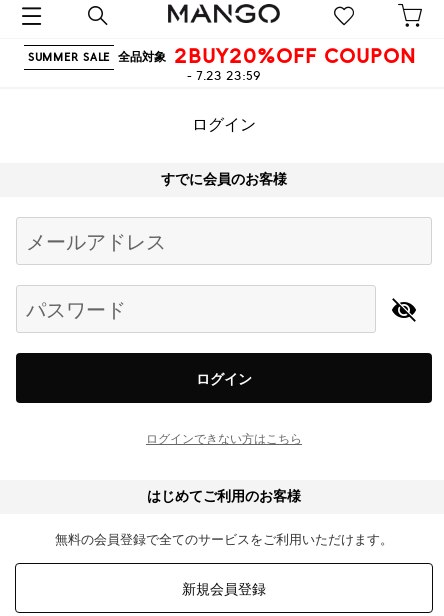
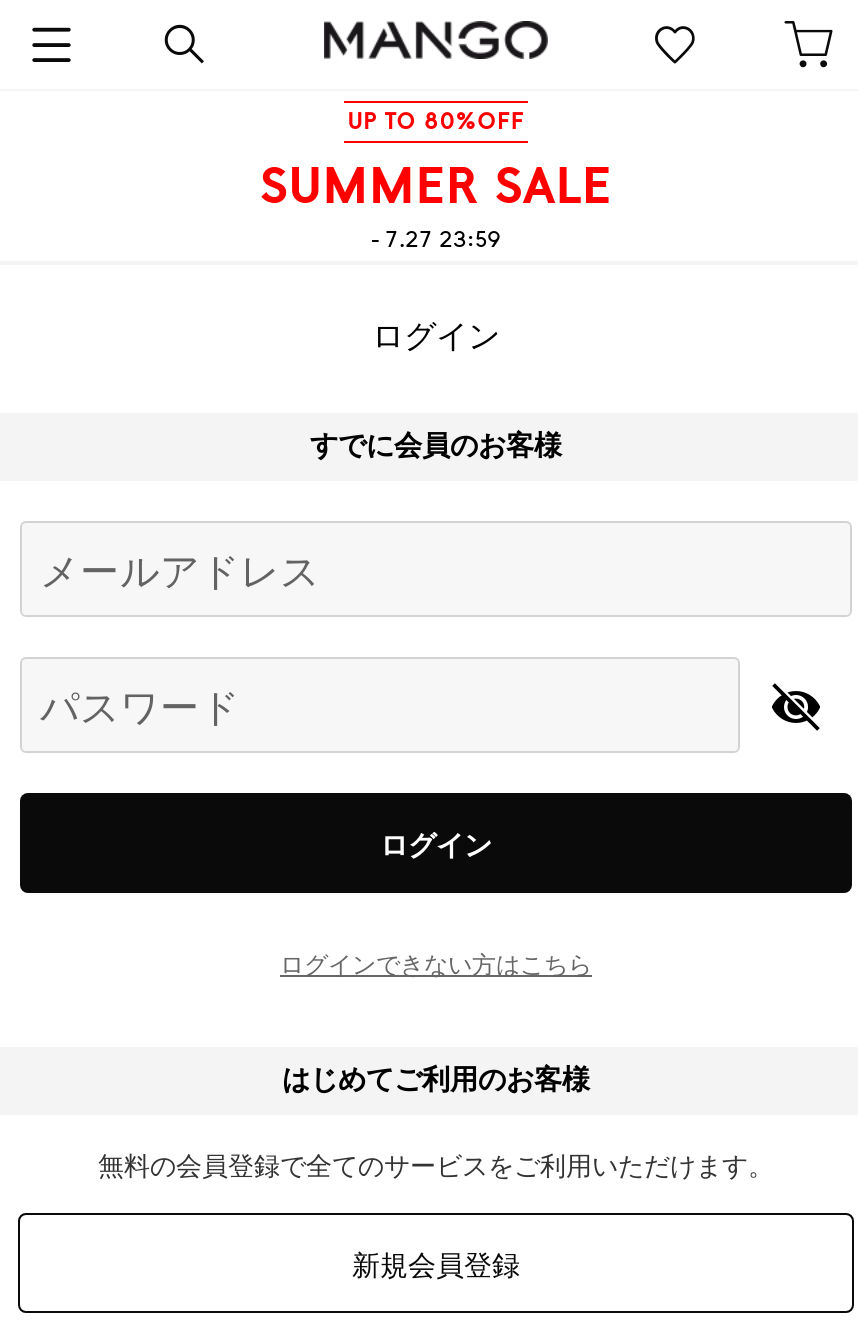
- SUMMER SALE 全品対象 2BUY20%OFF COUPON
- - 7.23 23:59
+ UP TO 80%OFF
+ SUMMER SALE
+ - 7.27 23:59
